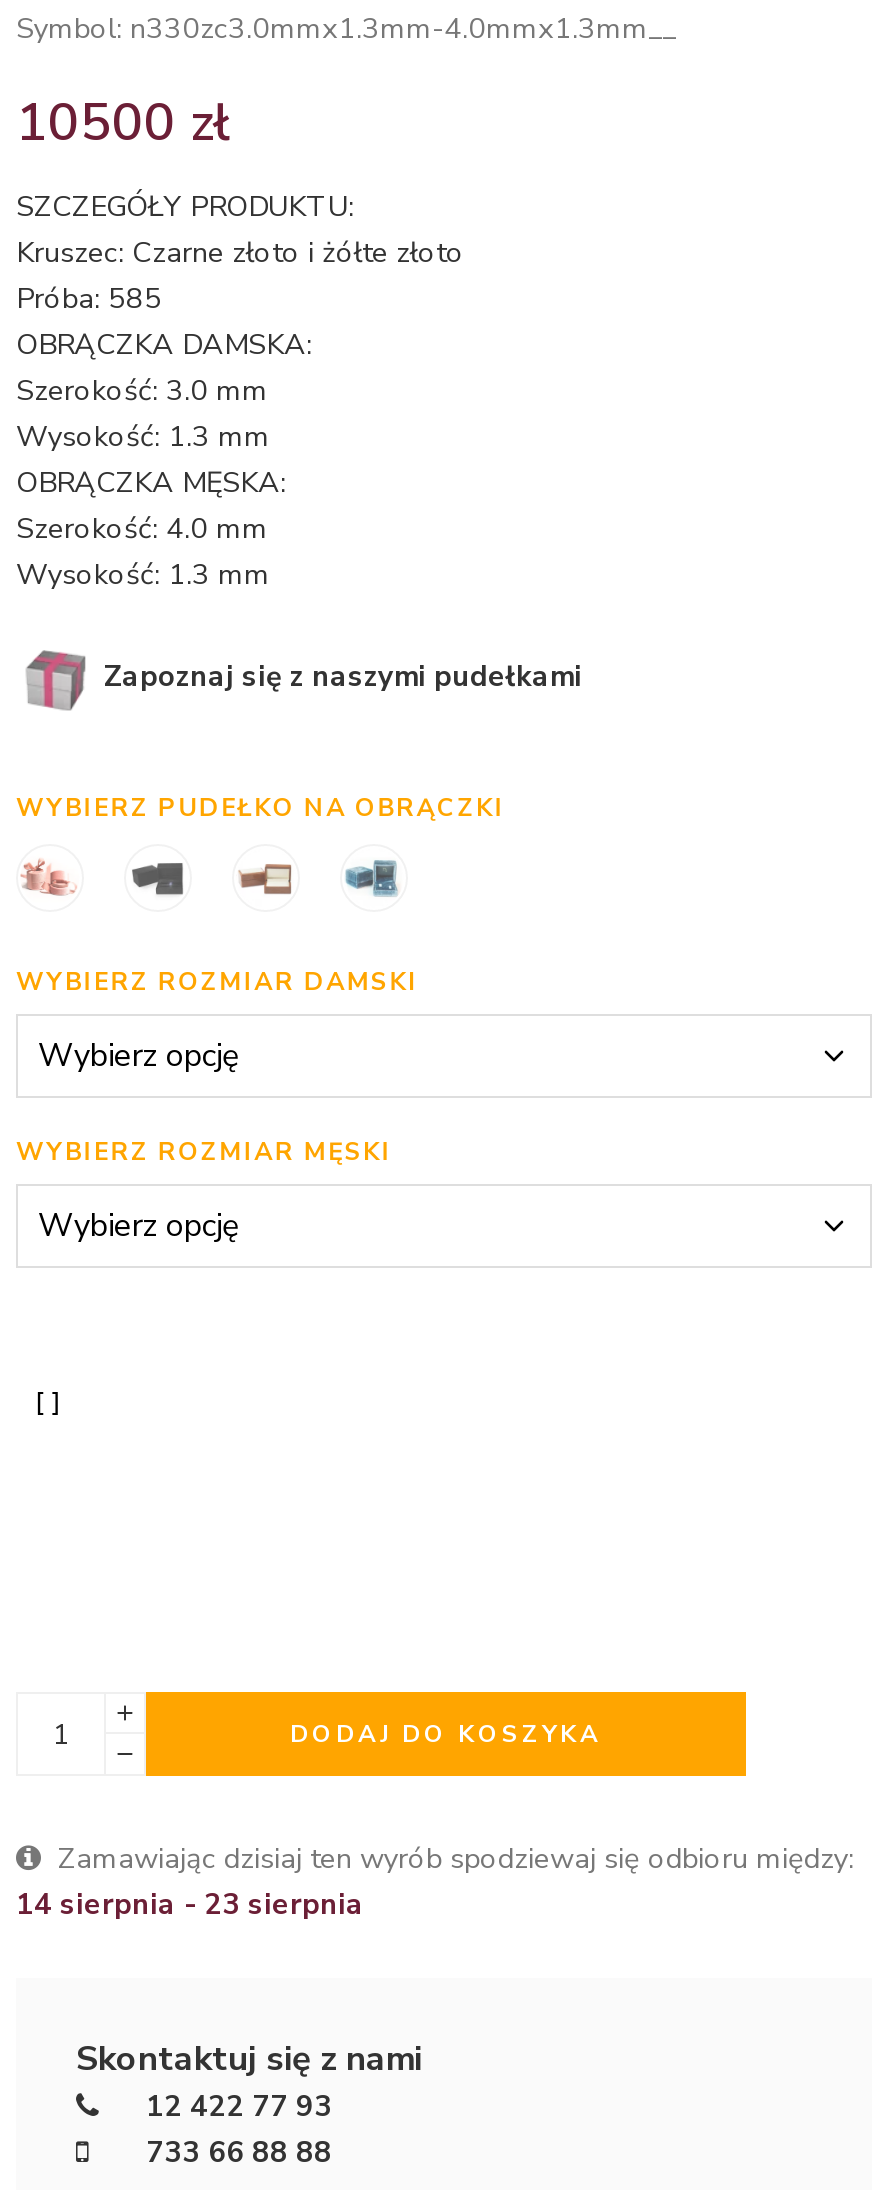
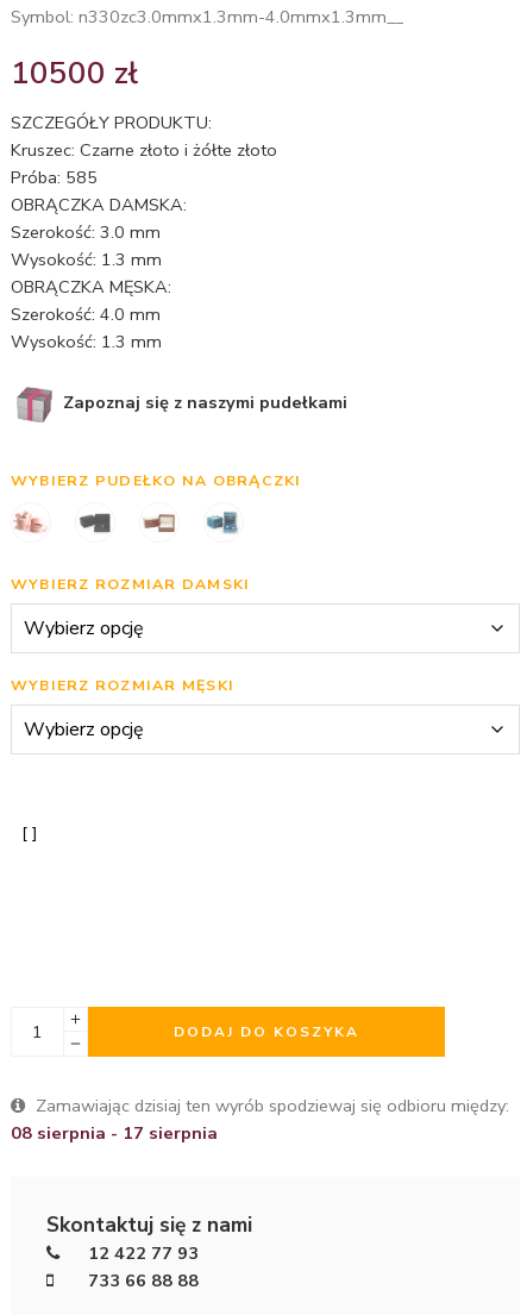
- 14 sierpnia - 23 sierpnia
+ 08 sierpnia - 17 sierpnia
